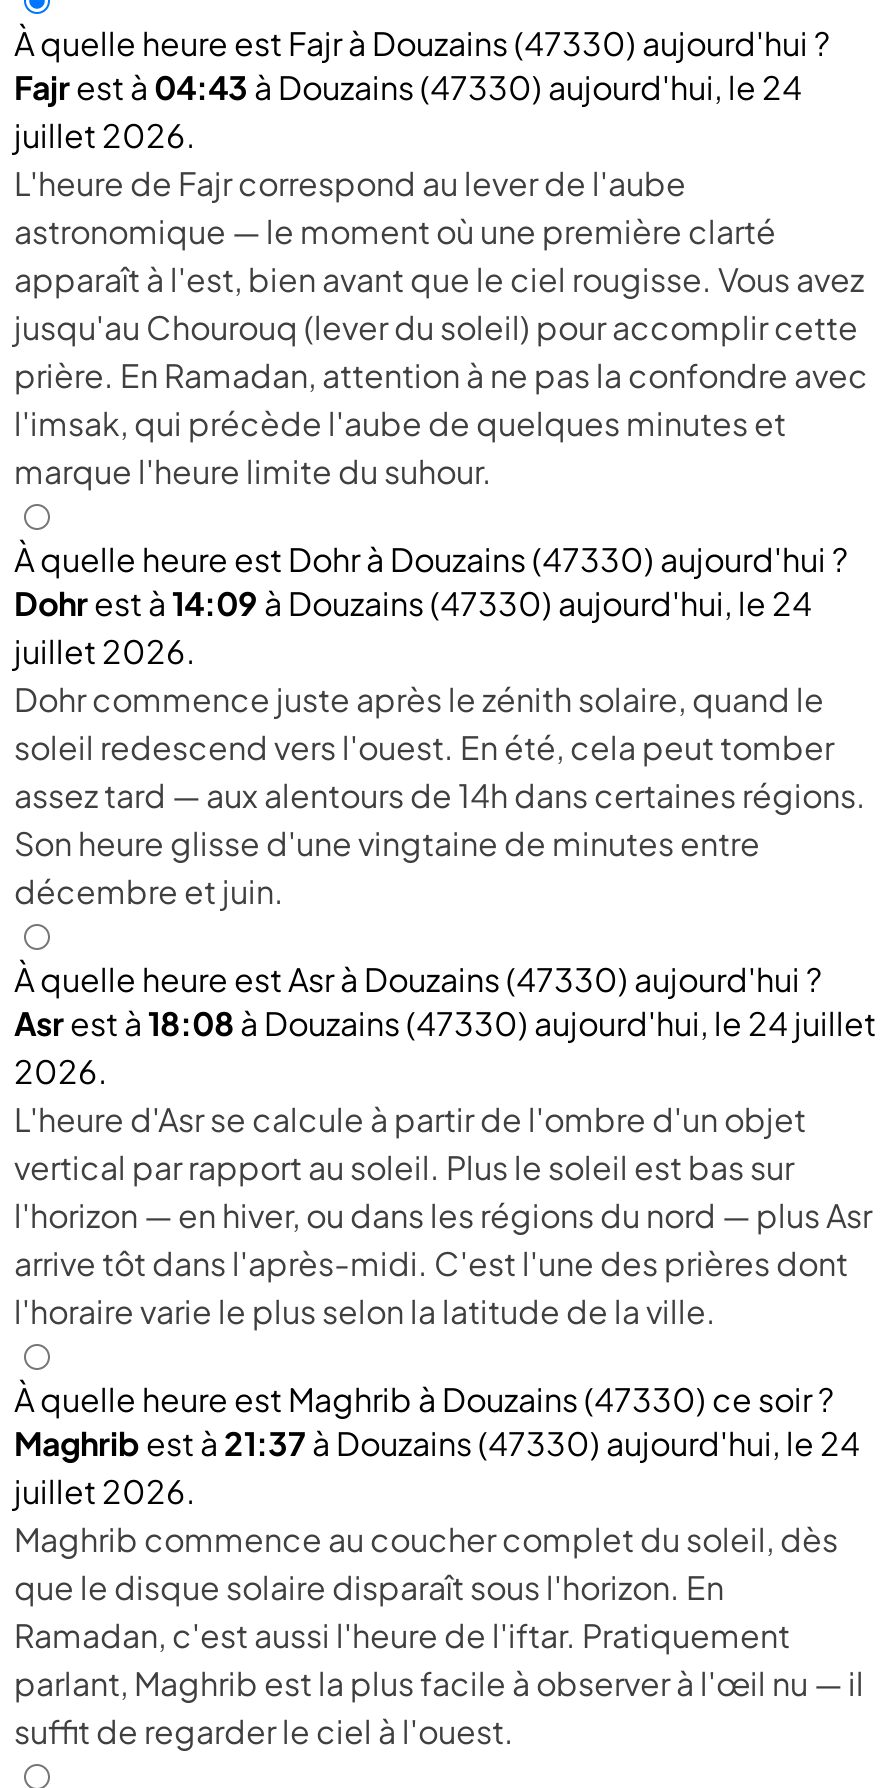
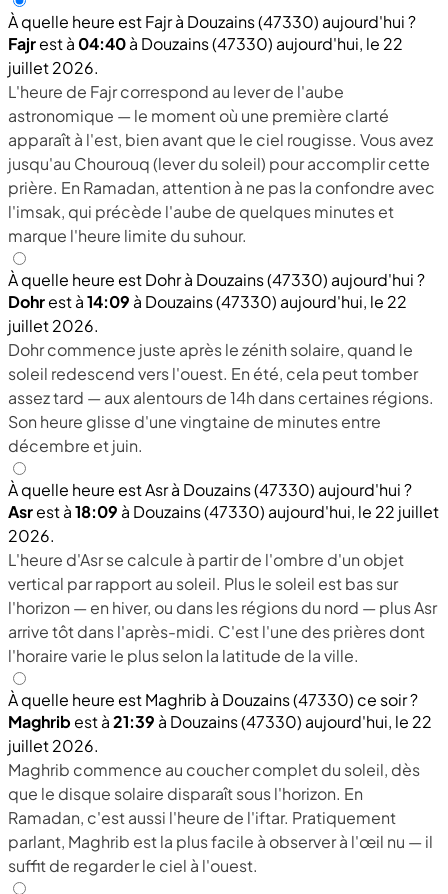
- Fajr est à 04:43 à Douzains (47330) aujourd'hui, le 24
+ Fajr est à 04:40 à Douzains (47330) aujourd'hui, le 22

- Dohr est à 14:09 à Douzains (47330) aujourd'hui, le 24
+ Dohr est à 14:09 à Douzains (47330) aujourd'hui, le 22

- Asr est à 18:08 à Douzains (47330) aujourd'hui, le 24 juillet
+ Asr est à 18:09 à Douzains (47330) aujourd'hui, le 22 juillet

- Maghrib est à 21:37 à Douzains (47330) aujourd'hui, le 24
+ Maghrib est à 21:39 à Douzains (47330) aujourd'hui, le 22
